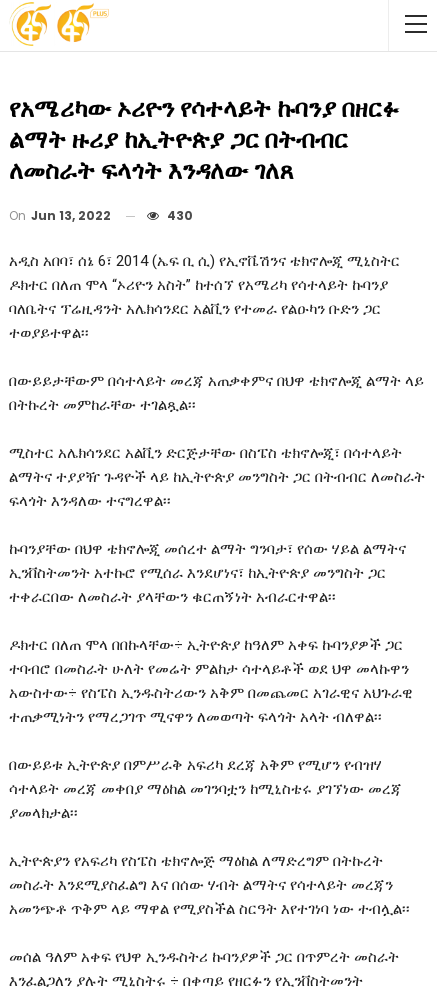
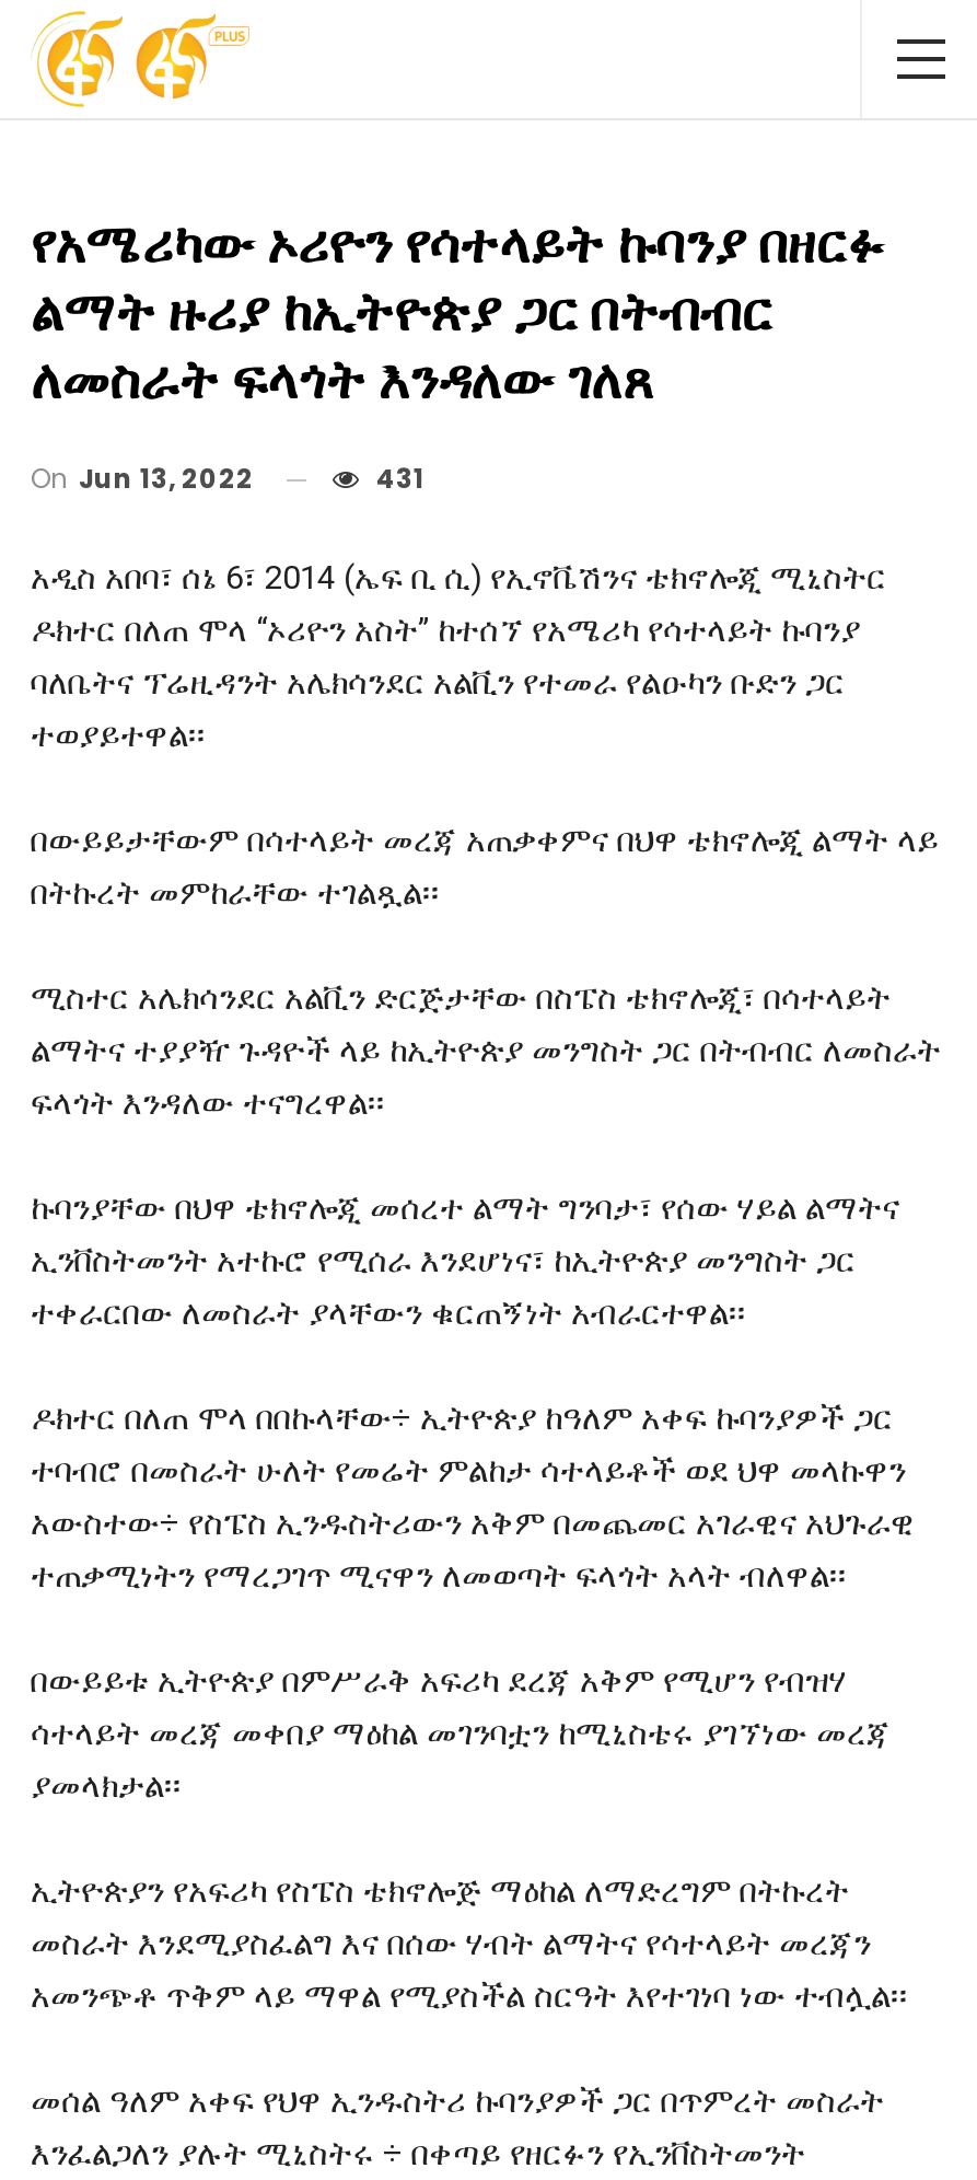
- 430
+ 431
